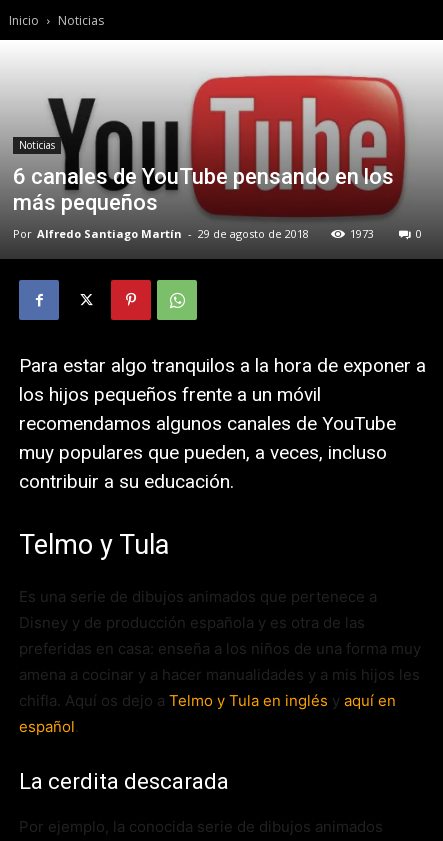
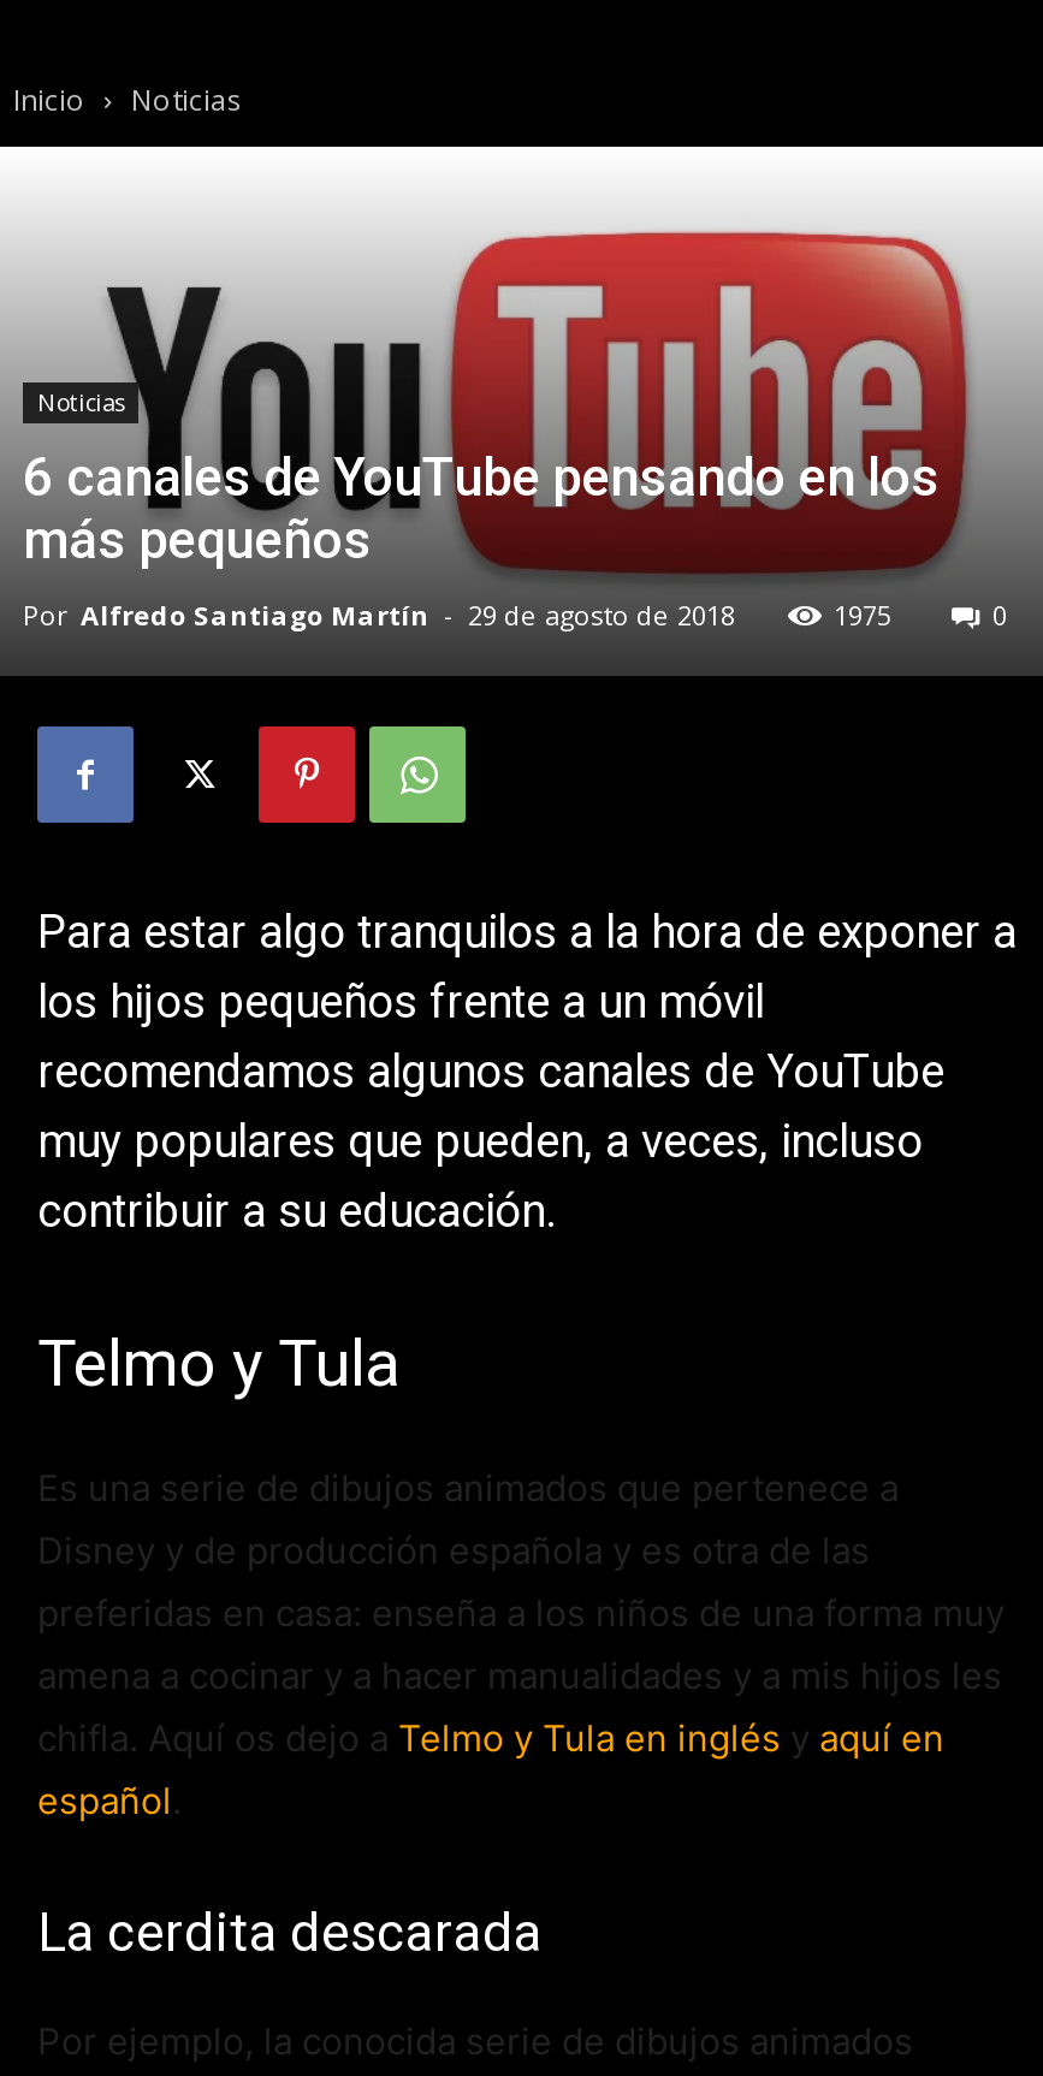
- 1973
+ 1975
